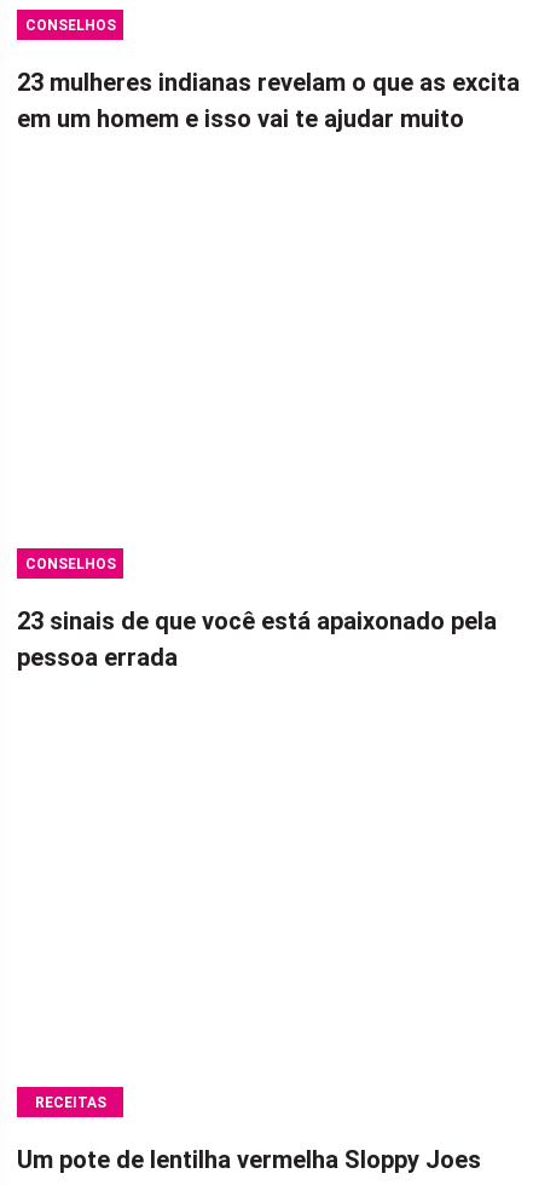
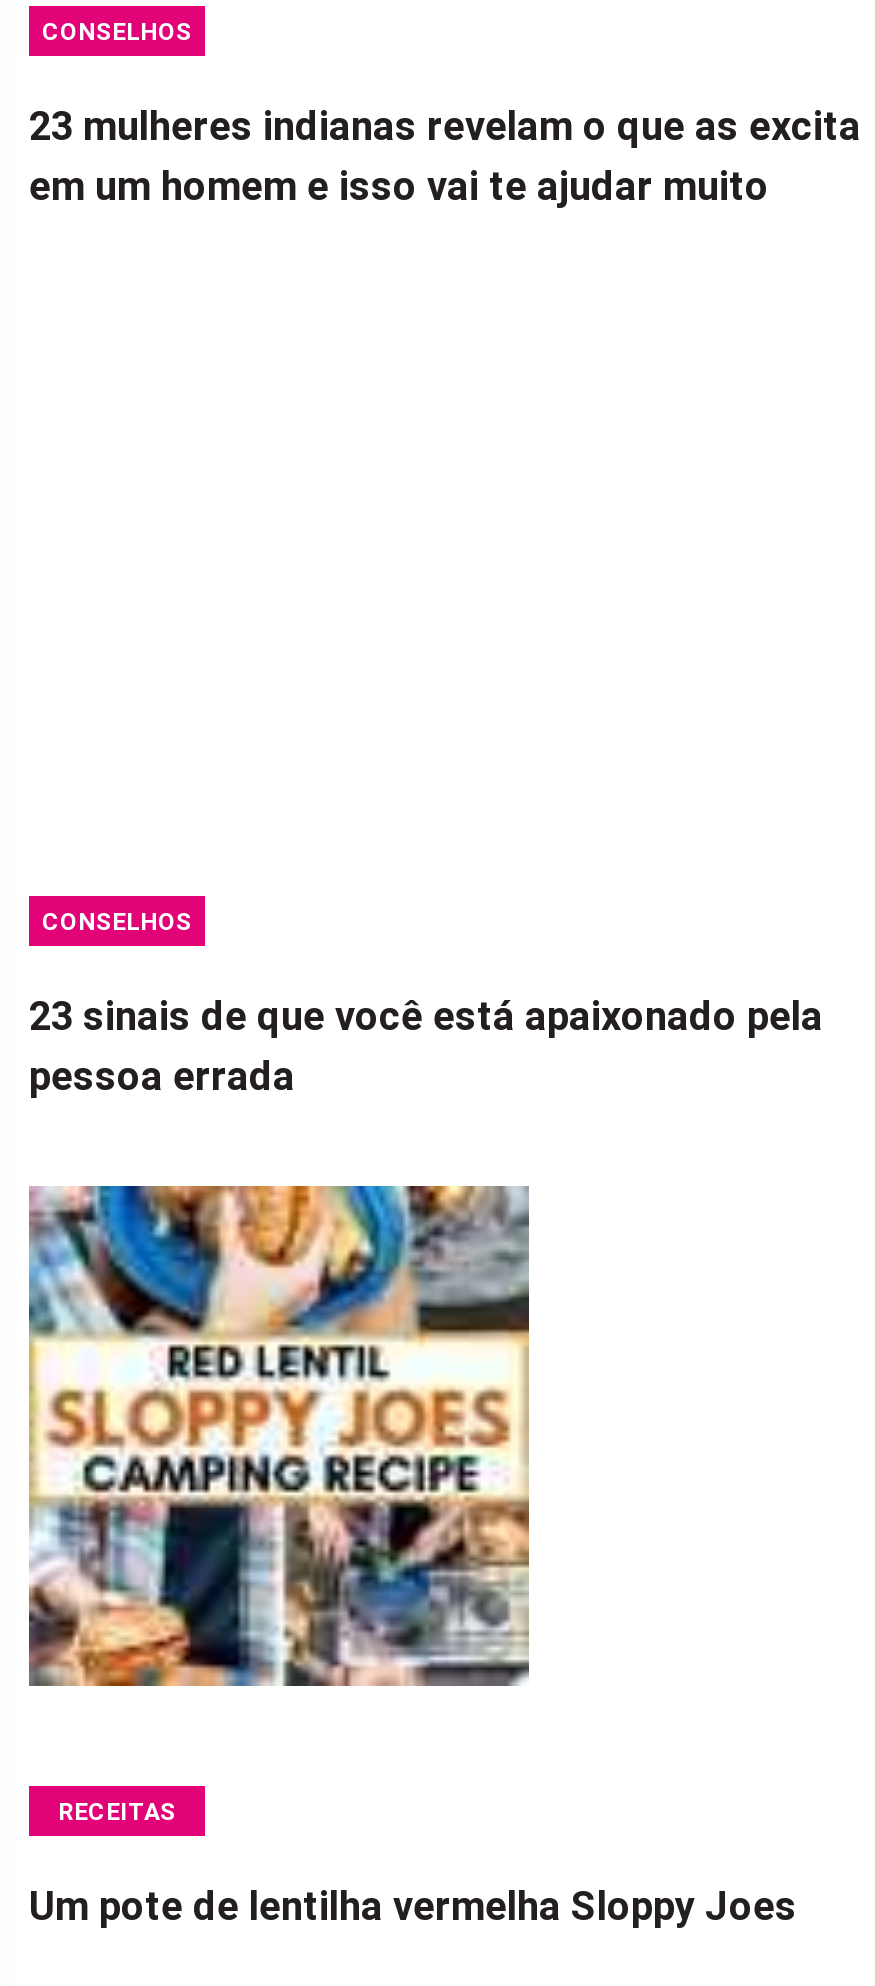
+ [image]
